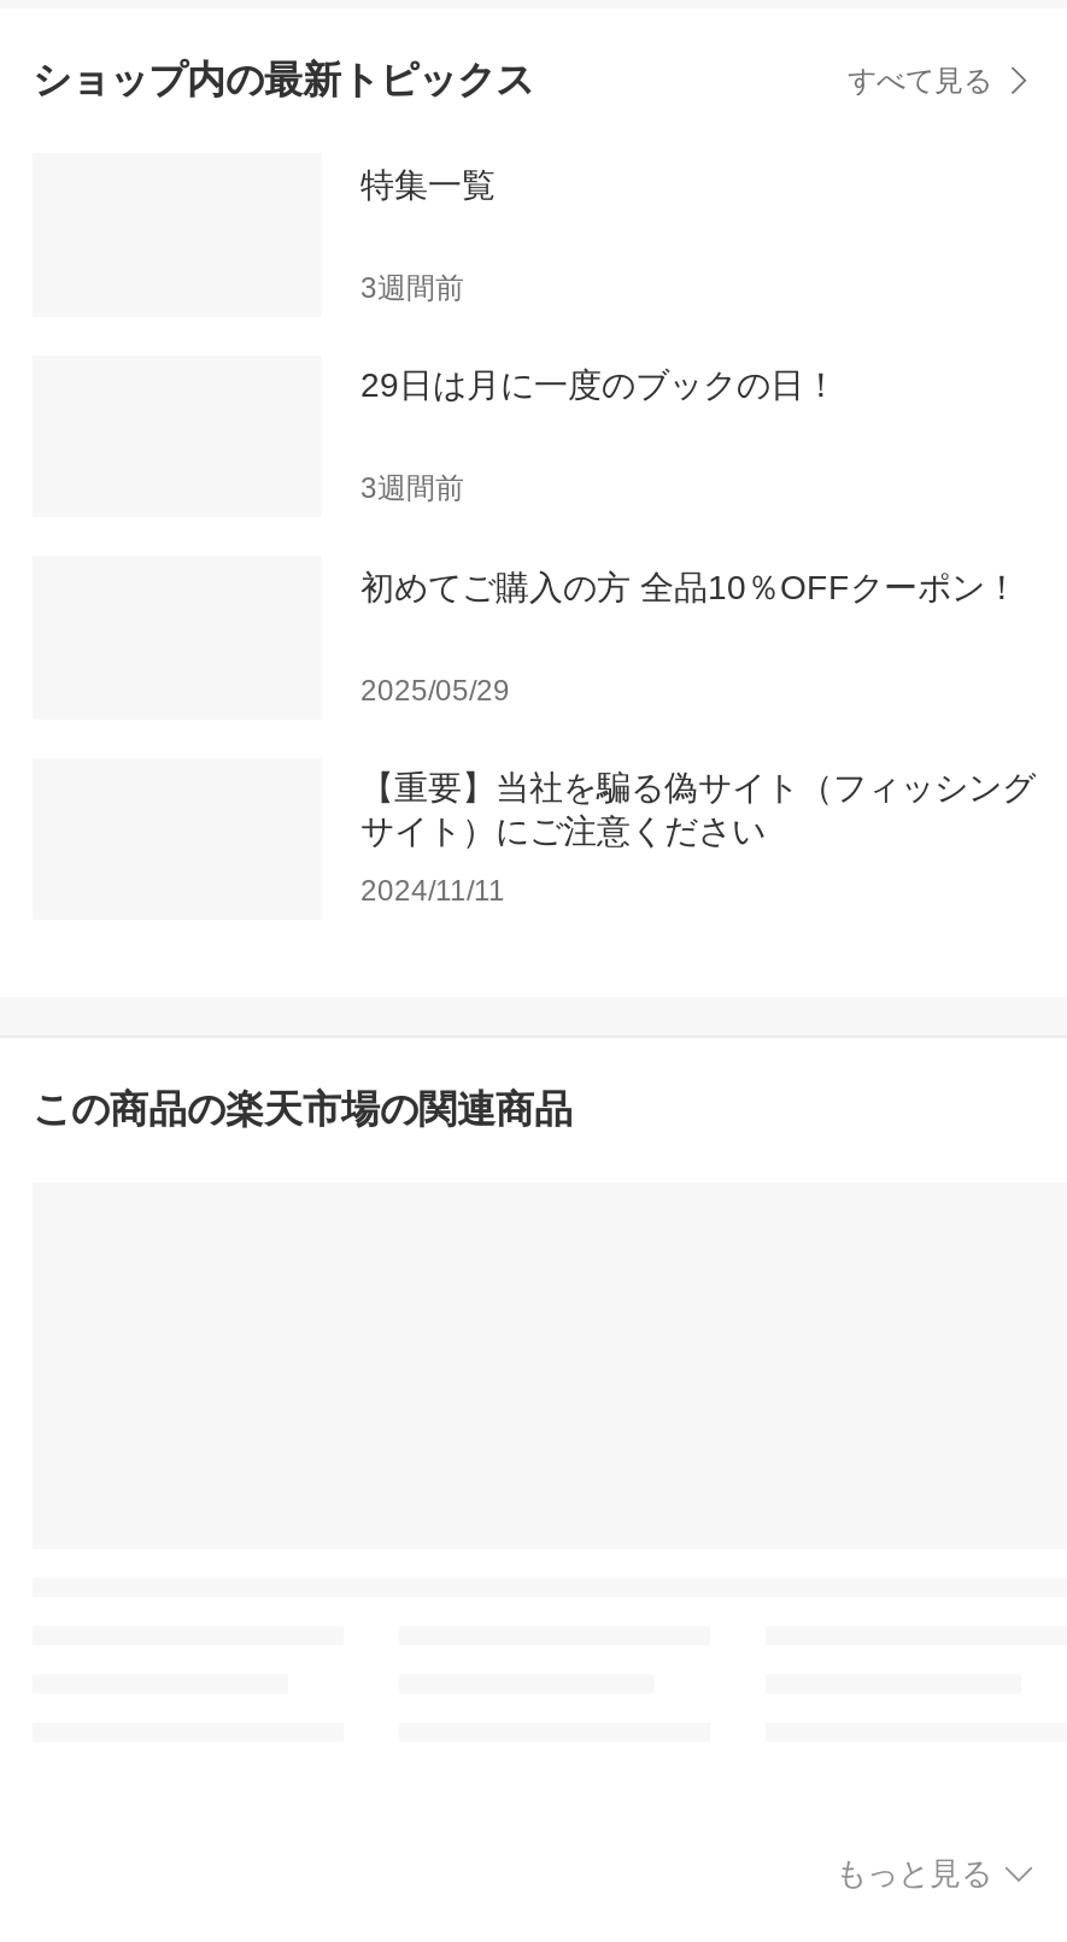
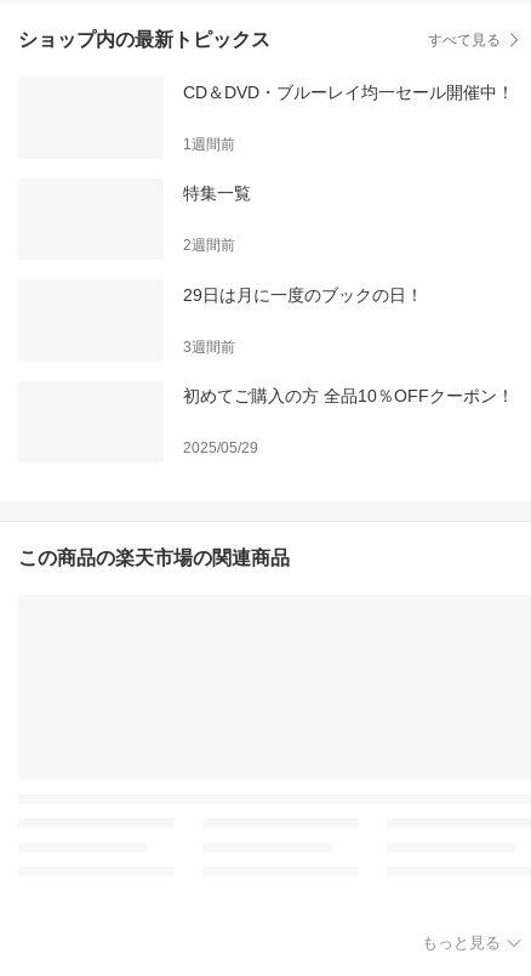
+ CD＆DVD・ブルーレイ均一セール開催中！
+ 1週間前

moved down: 特集一覧

- 3週間前
+ 2週間前

moved down: 29日は月に一度のブックの日！ | 3週間前 | 初めてご購入の方 全品10％OFFクーポン！ | 2025/05/29

- 【重要】当社を騙る偽サイト（フィッシング
- サイト）にご注意ください
- 2024/11/11
